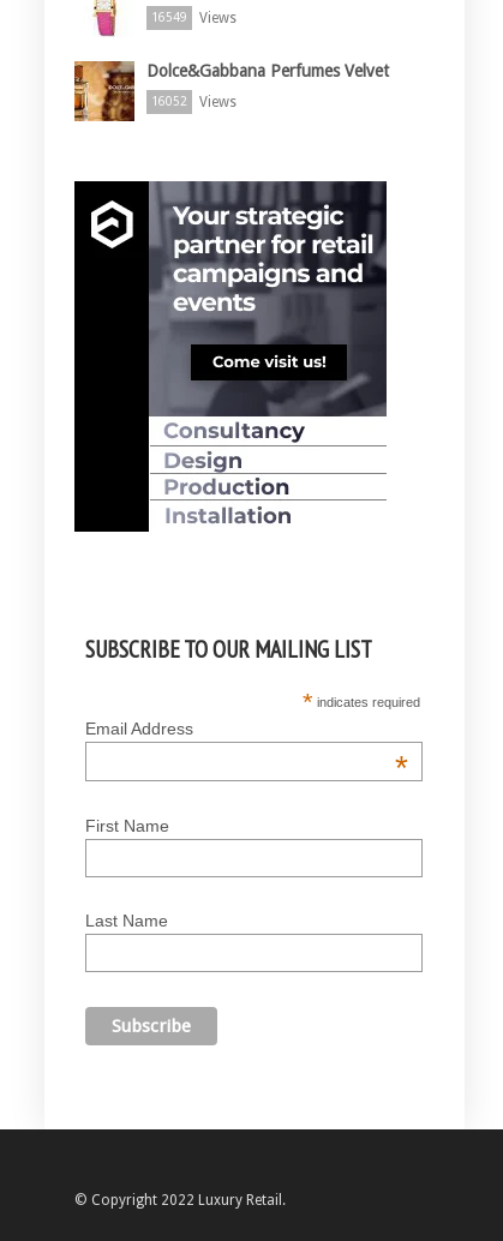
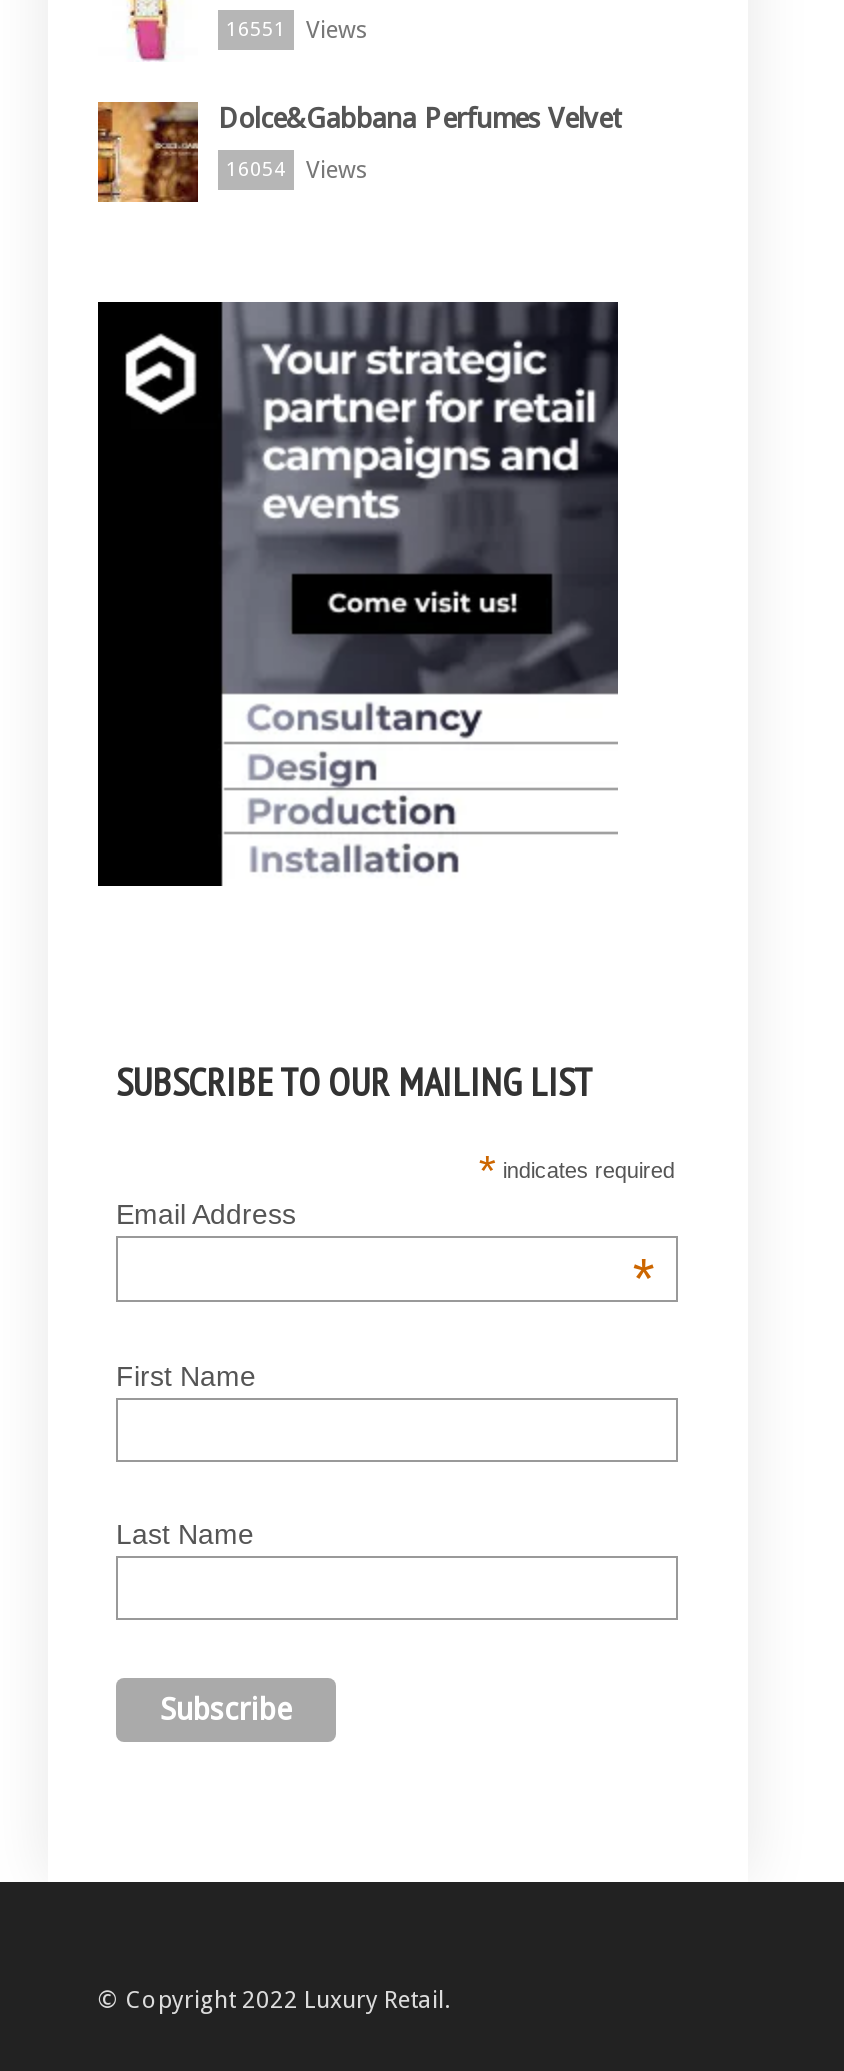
- 16549 Views
+ 16551 Views

- 16052 Views
+ 16054 Views
